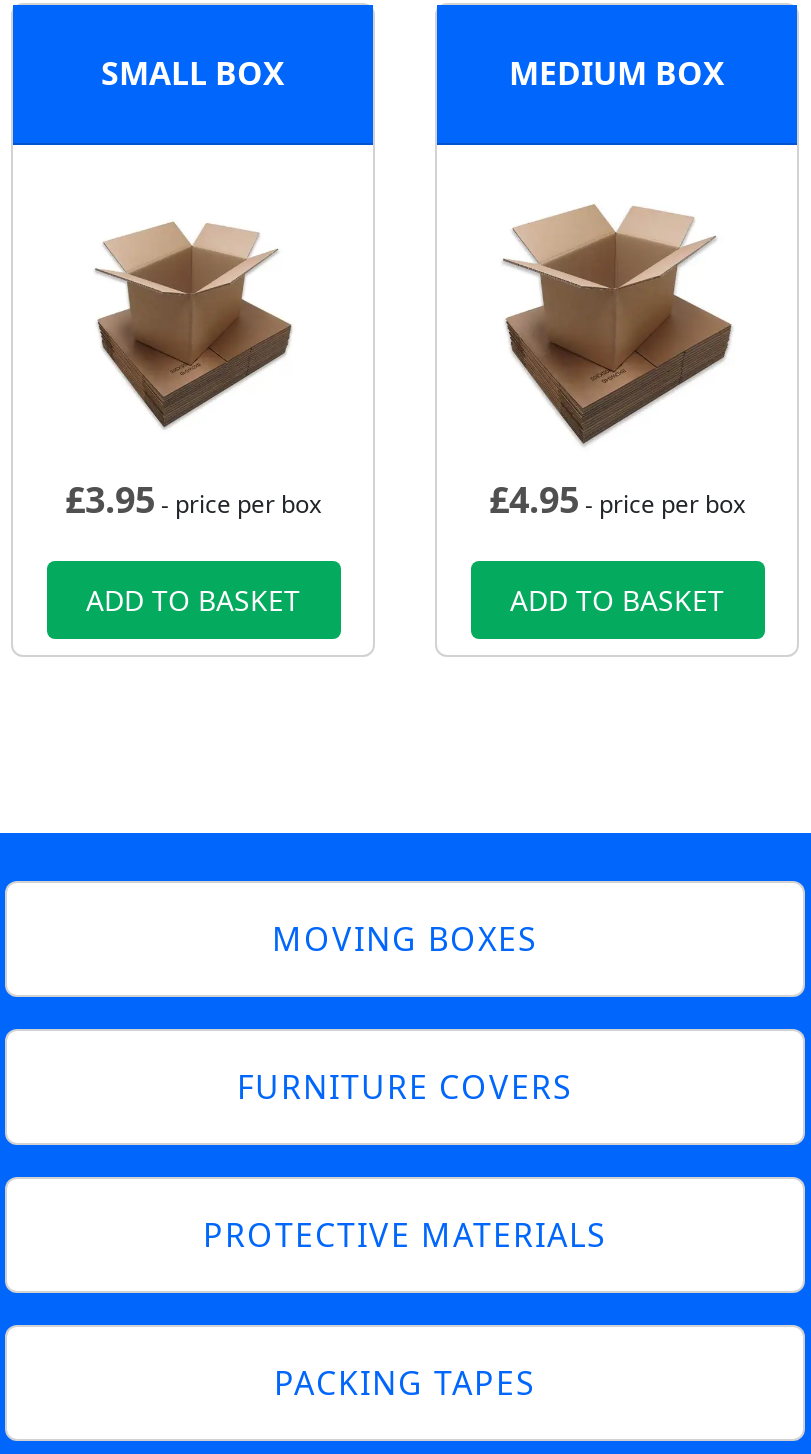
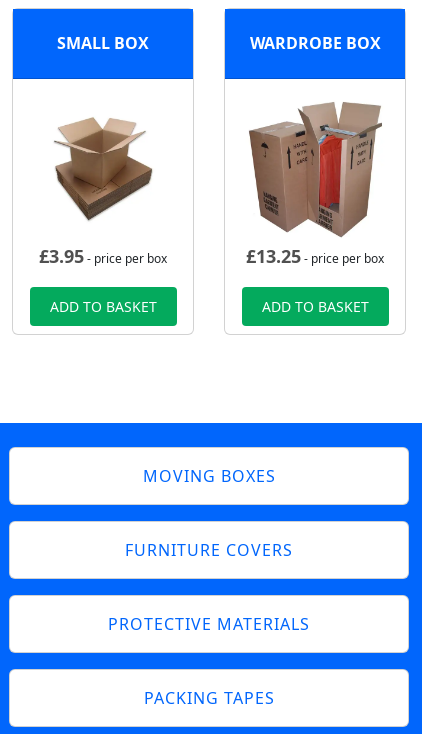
- MEDIUM BOX
+ WARDROBE BOX

- [image]
- £4.95- price per box
+ [image]
+ £13.25- price per box
